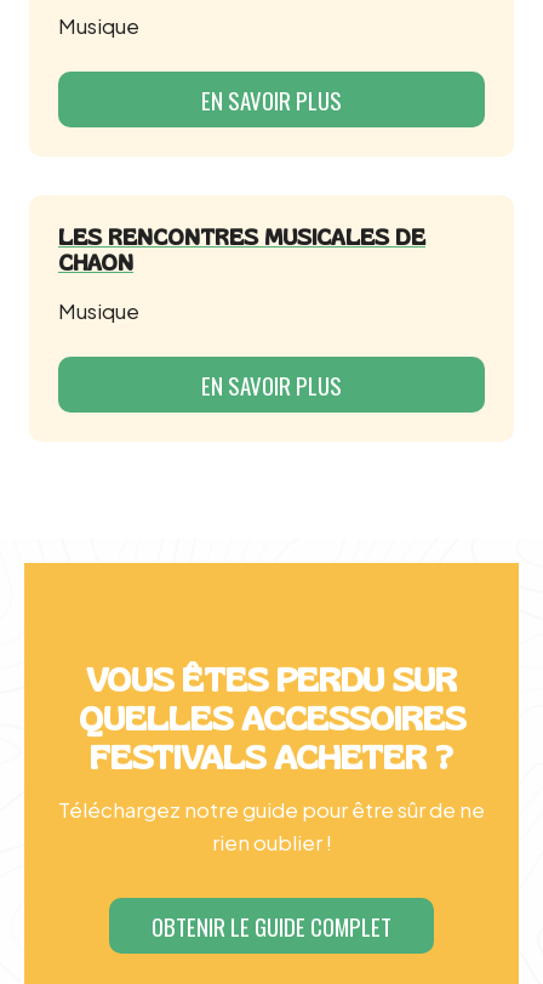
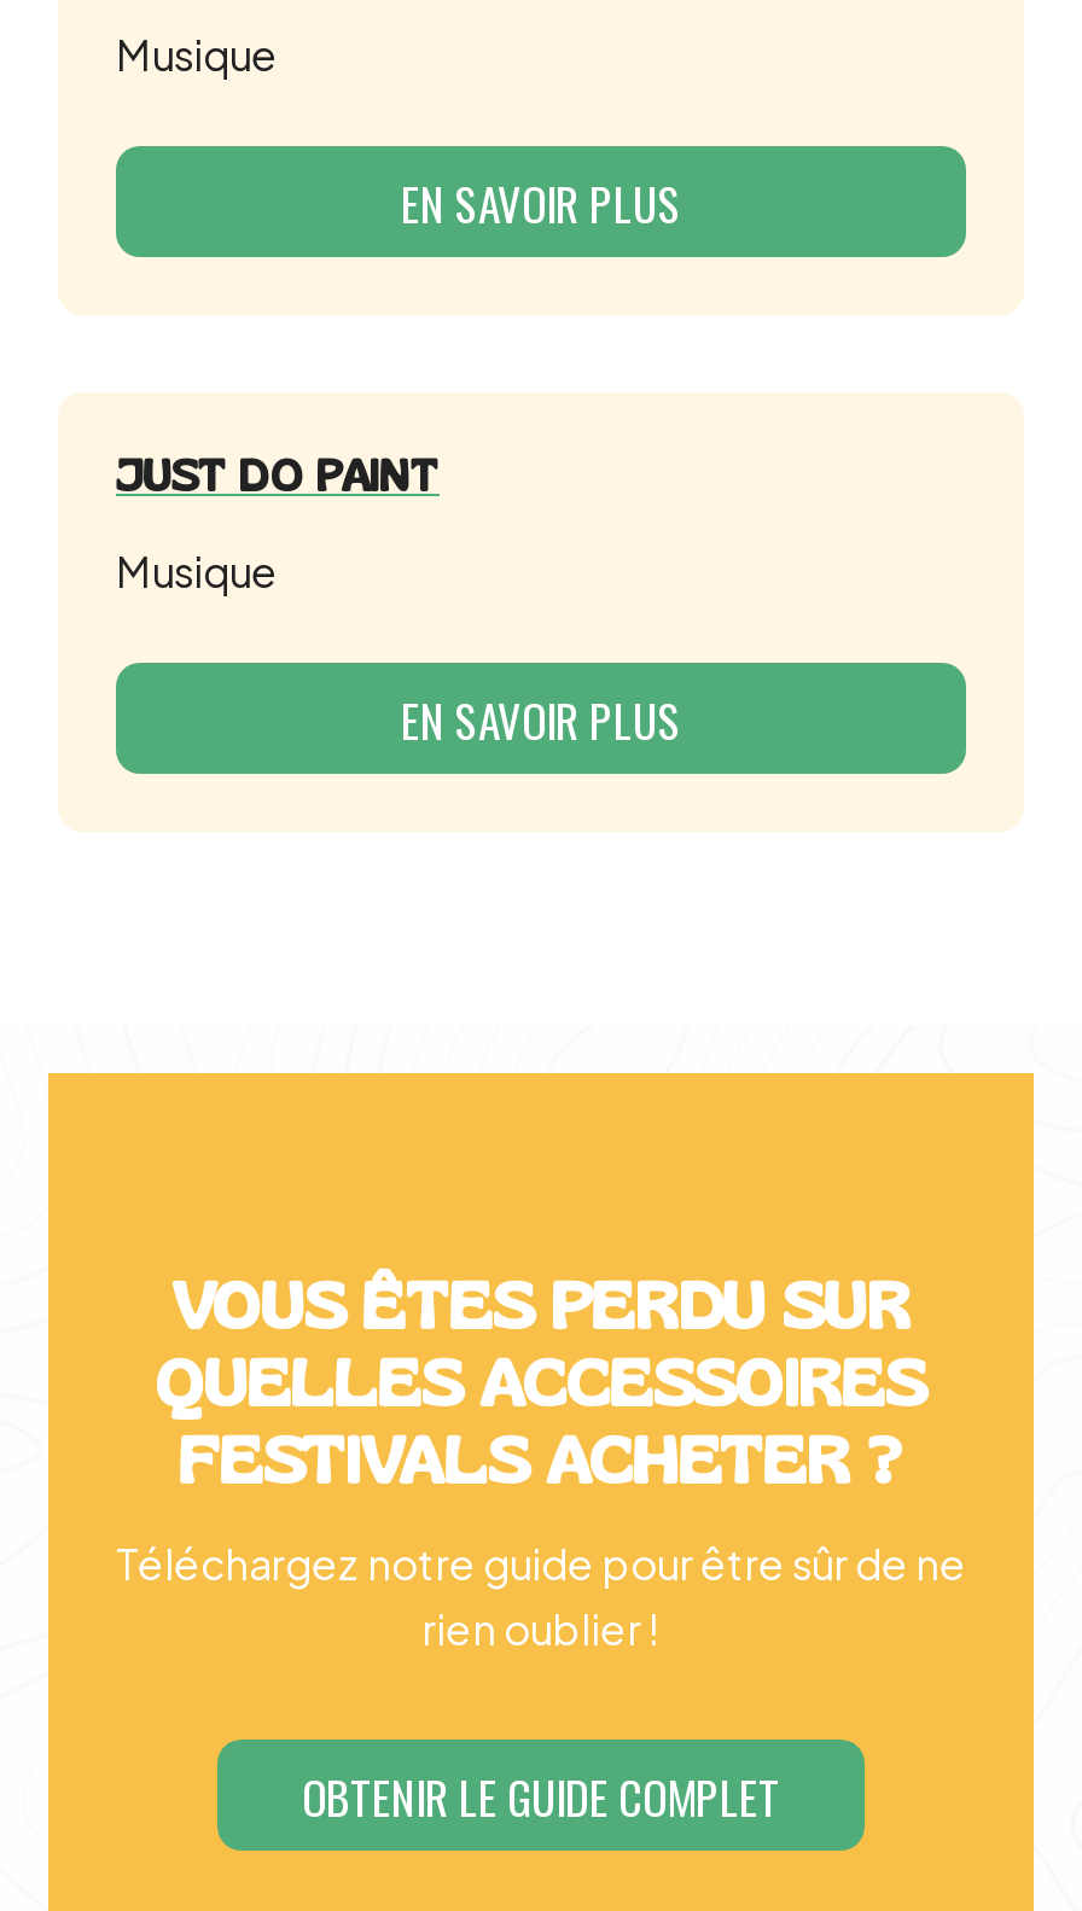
- LES RENCONTRES MUSICALES DE
- CHAON
+ JUST DO PAINT
